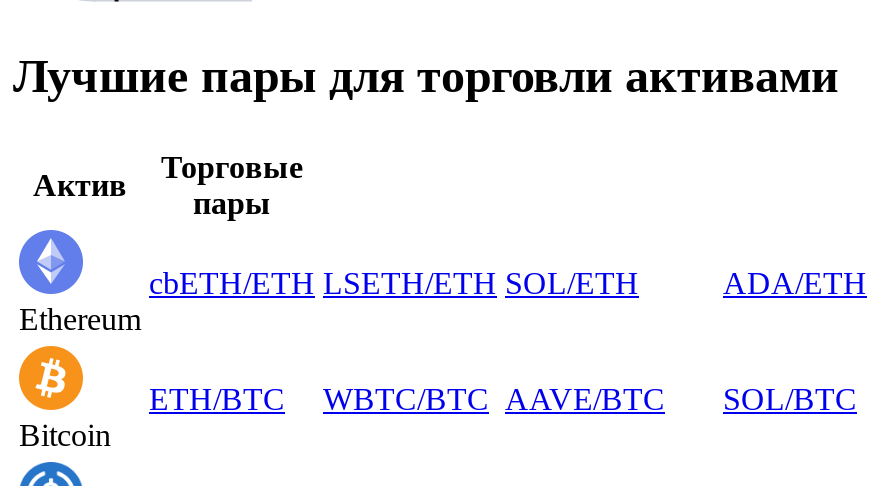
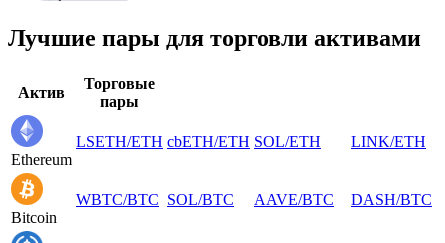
- cbETH/ETH LSETH/ETH SOL /ETH
+ LSETH/ETH cbETH/ETH SOL /ETH

- ADA/ETH
+ LINK/ETH

- ETH/BTC
- WBTC/BTC AAVE/BTC
- SOL /BTC
+ WBTC/BTC SOL /BTC
+ AAVE/BTC
+ DASH/BTC
